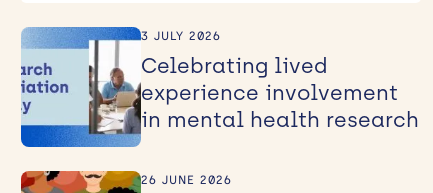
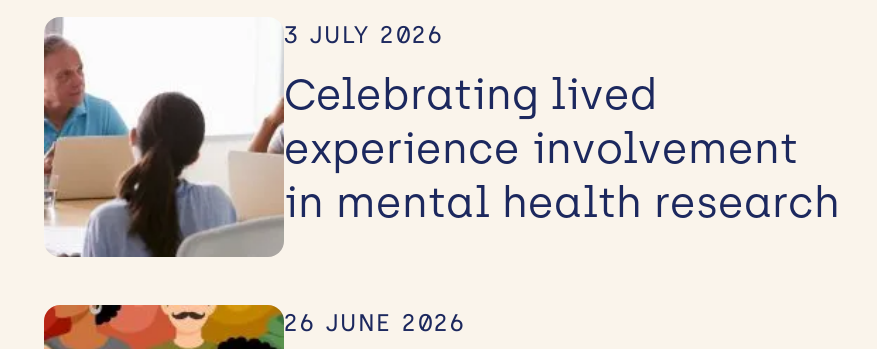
- [image]
+ [image]
